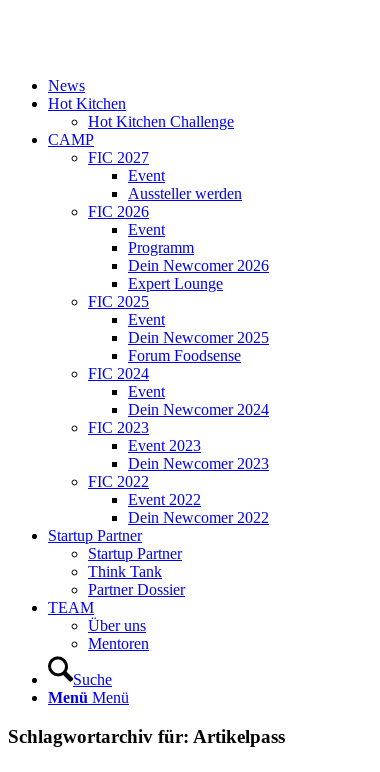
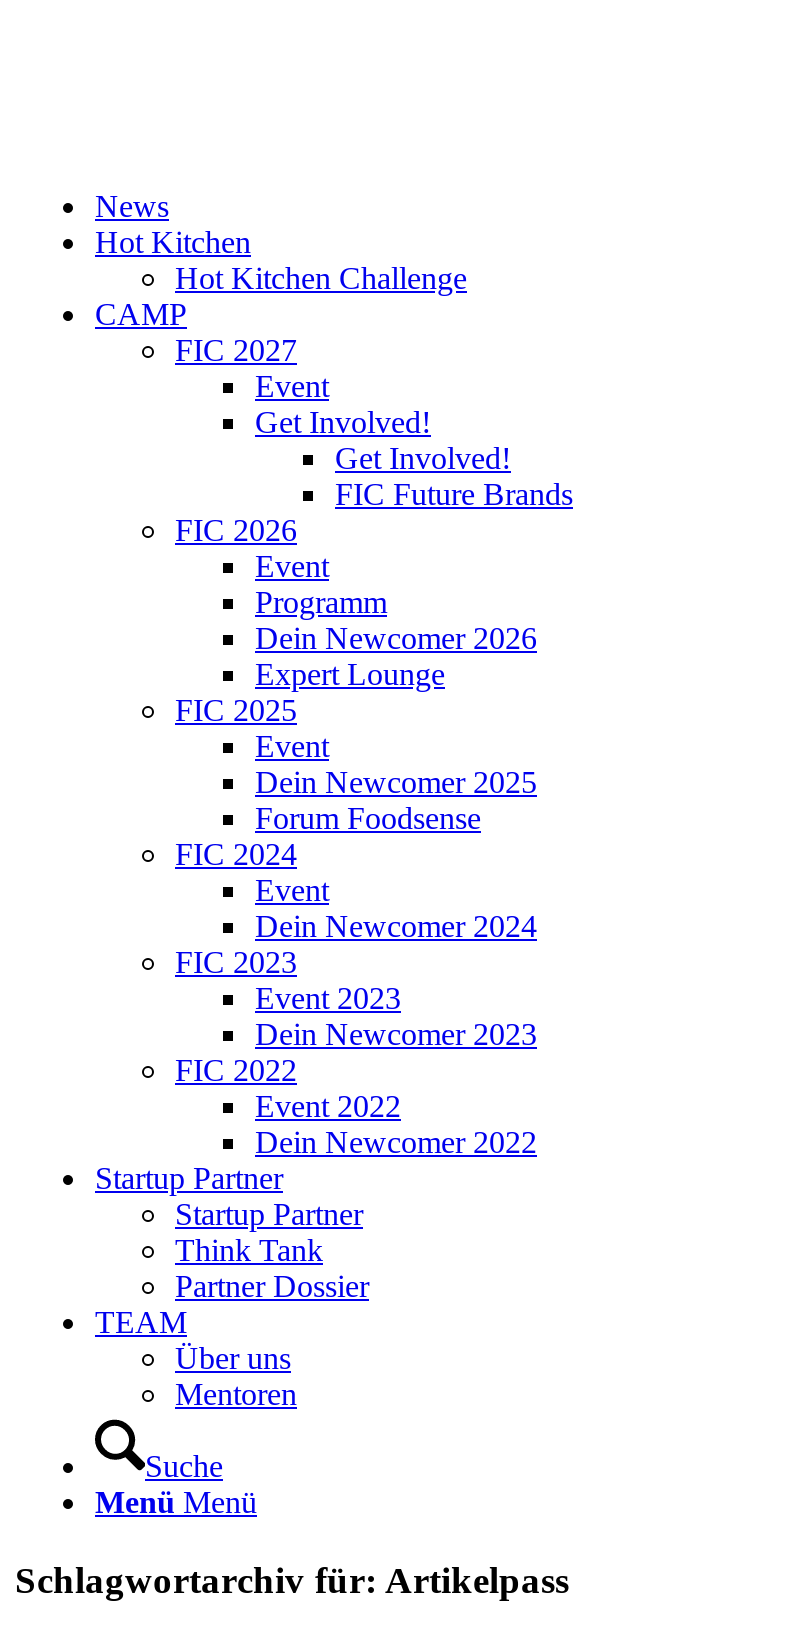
- Aussteller werden
+ Get Involved!
+ Get Involved!
+ FIC Future Brands
